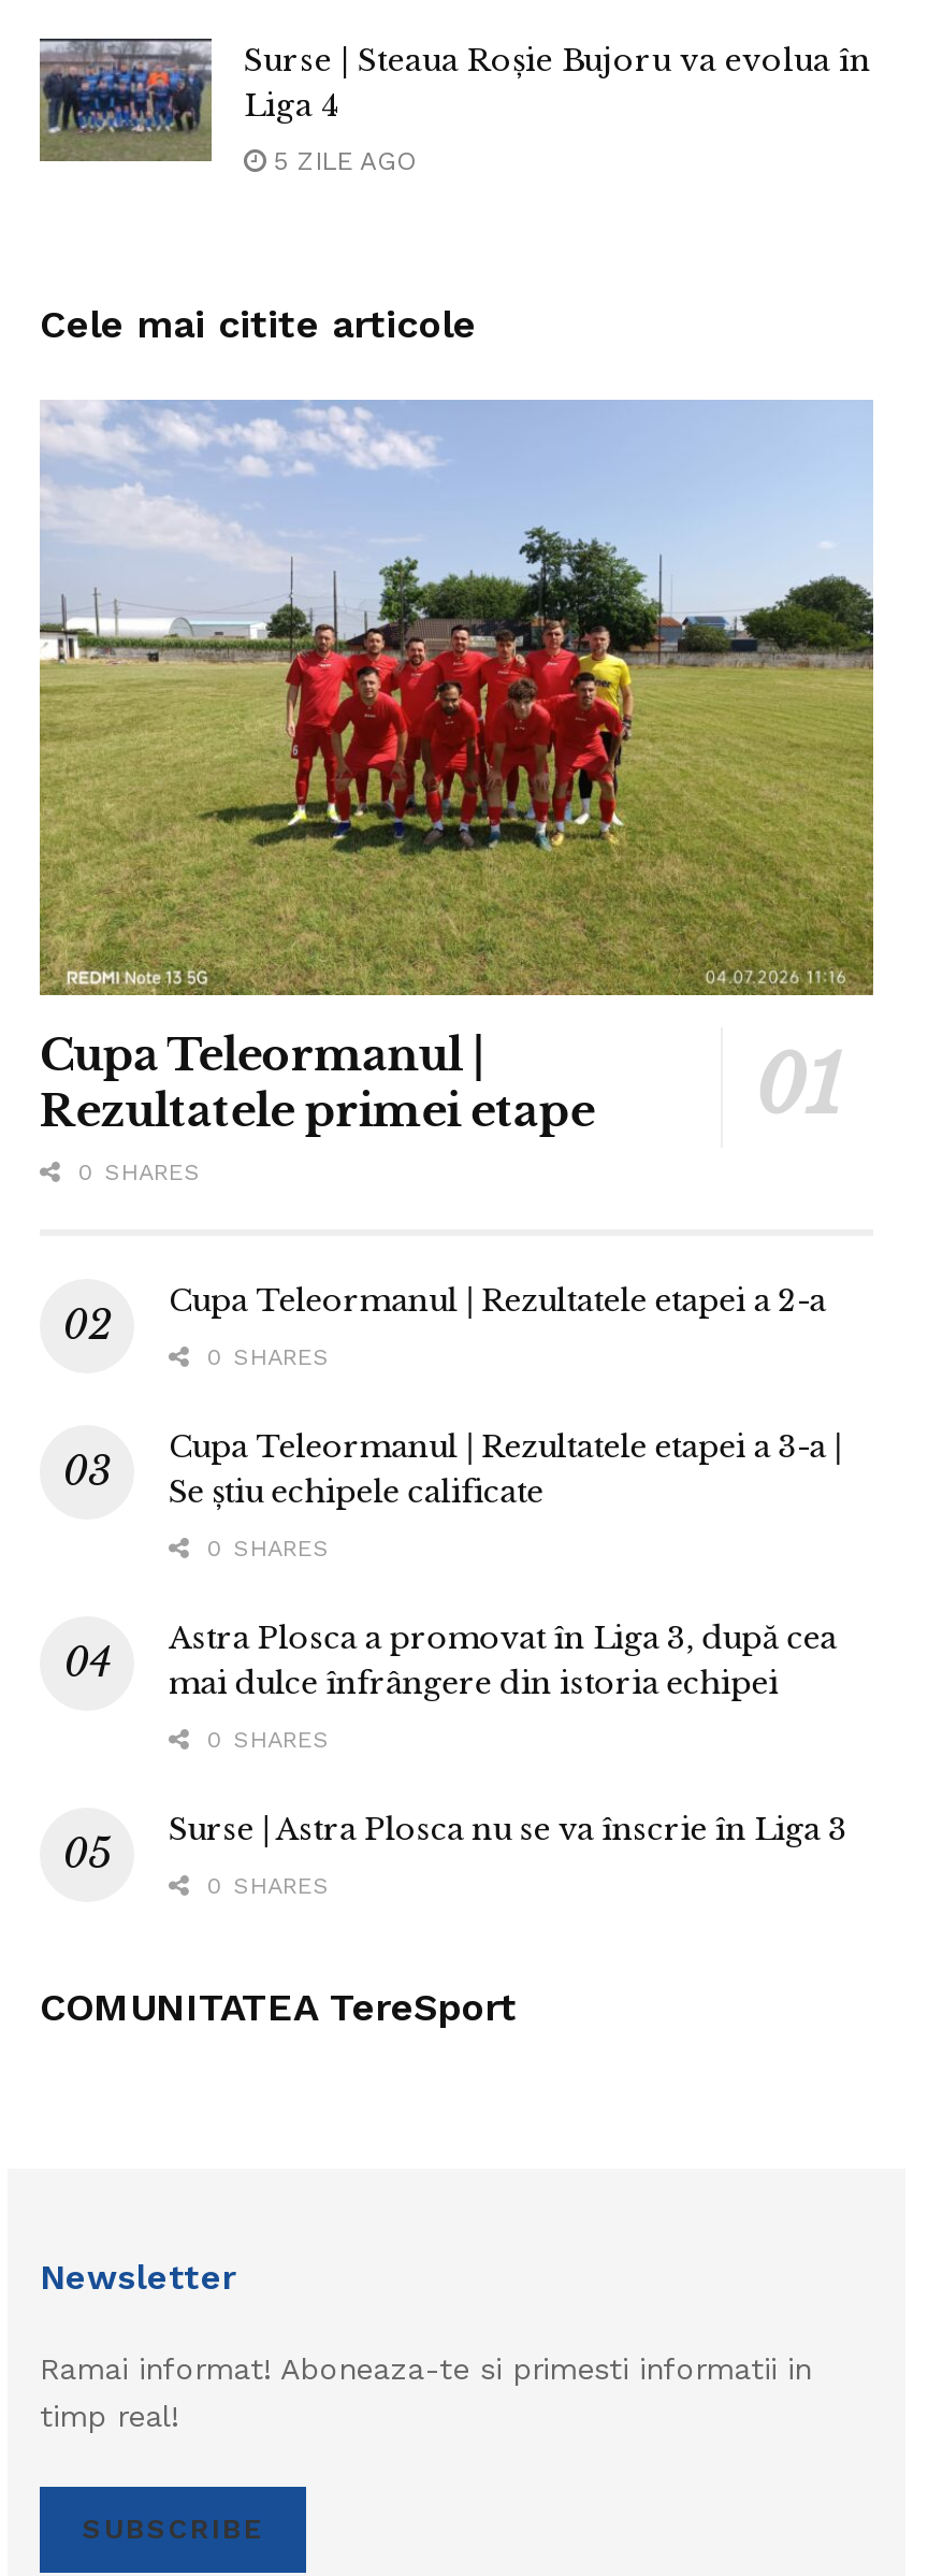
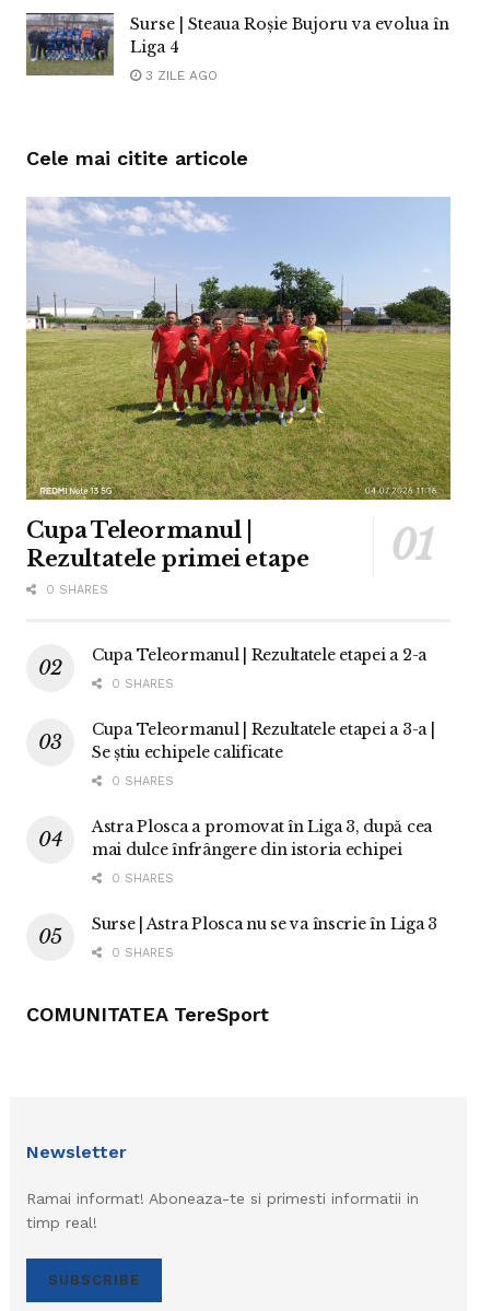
- 5 ZILE AGO
+ 3 ZILE AGO
